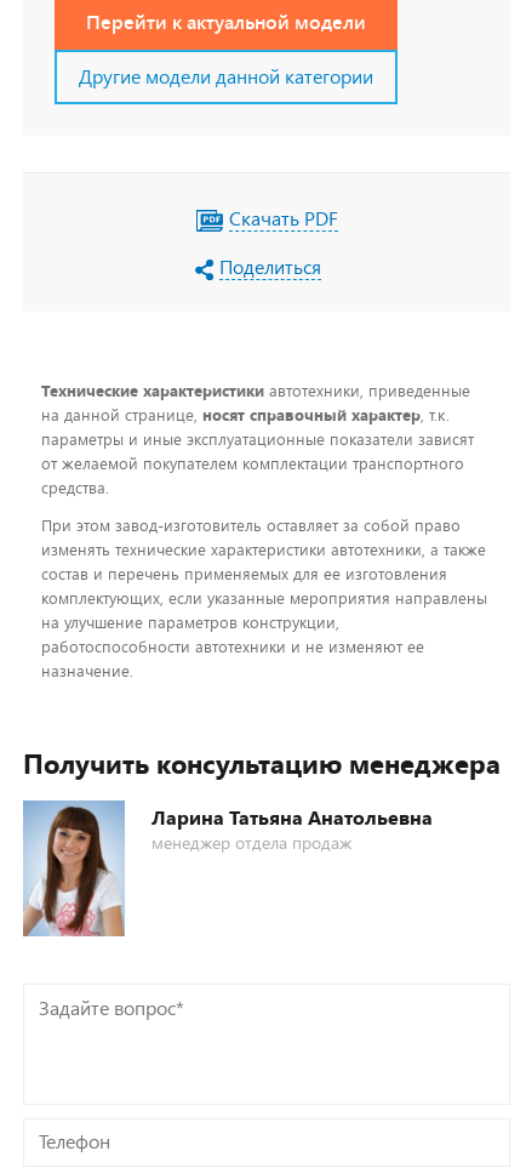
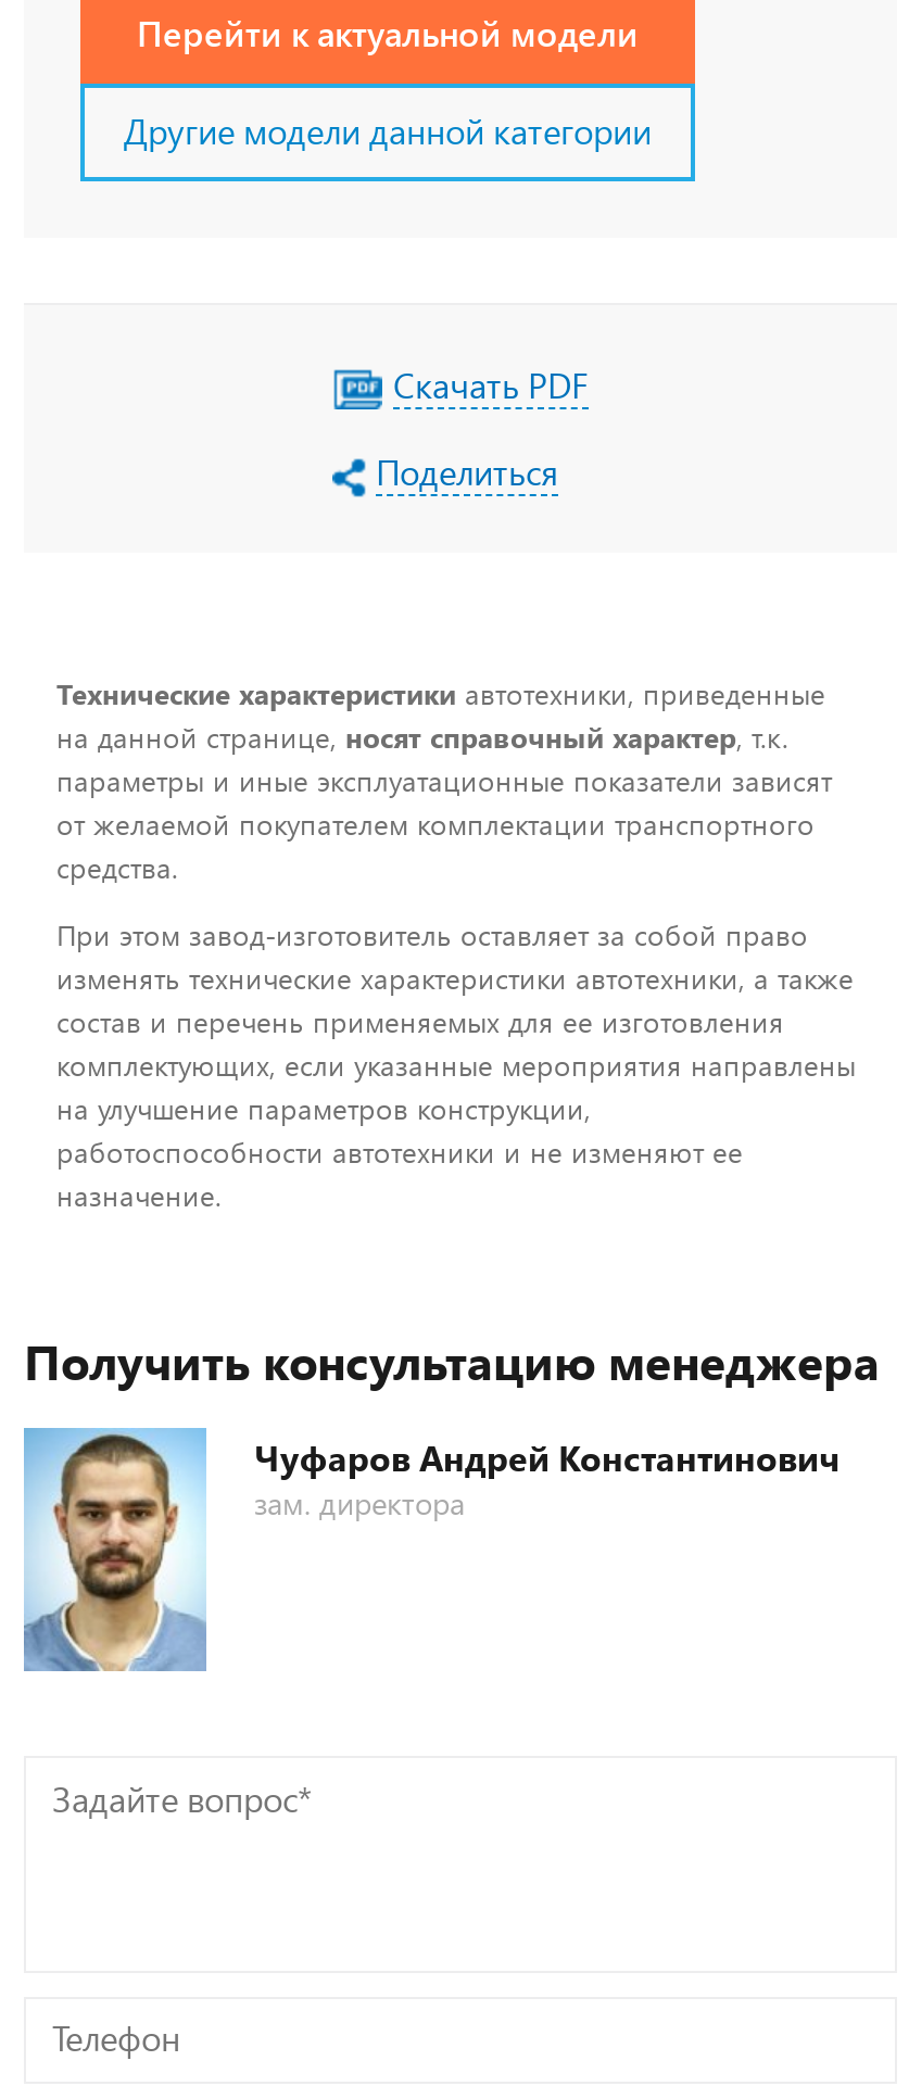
- [image]
- Ларина Татьяна Анатольевна
- менеджер отдела продаж
+ [image]
+ Чуфаров Андрей Константинович
+ зам. директора
